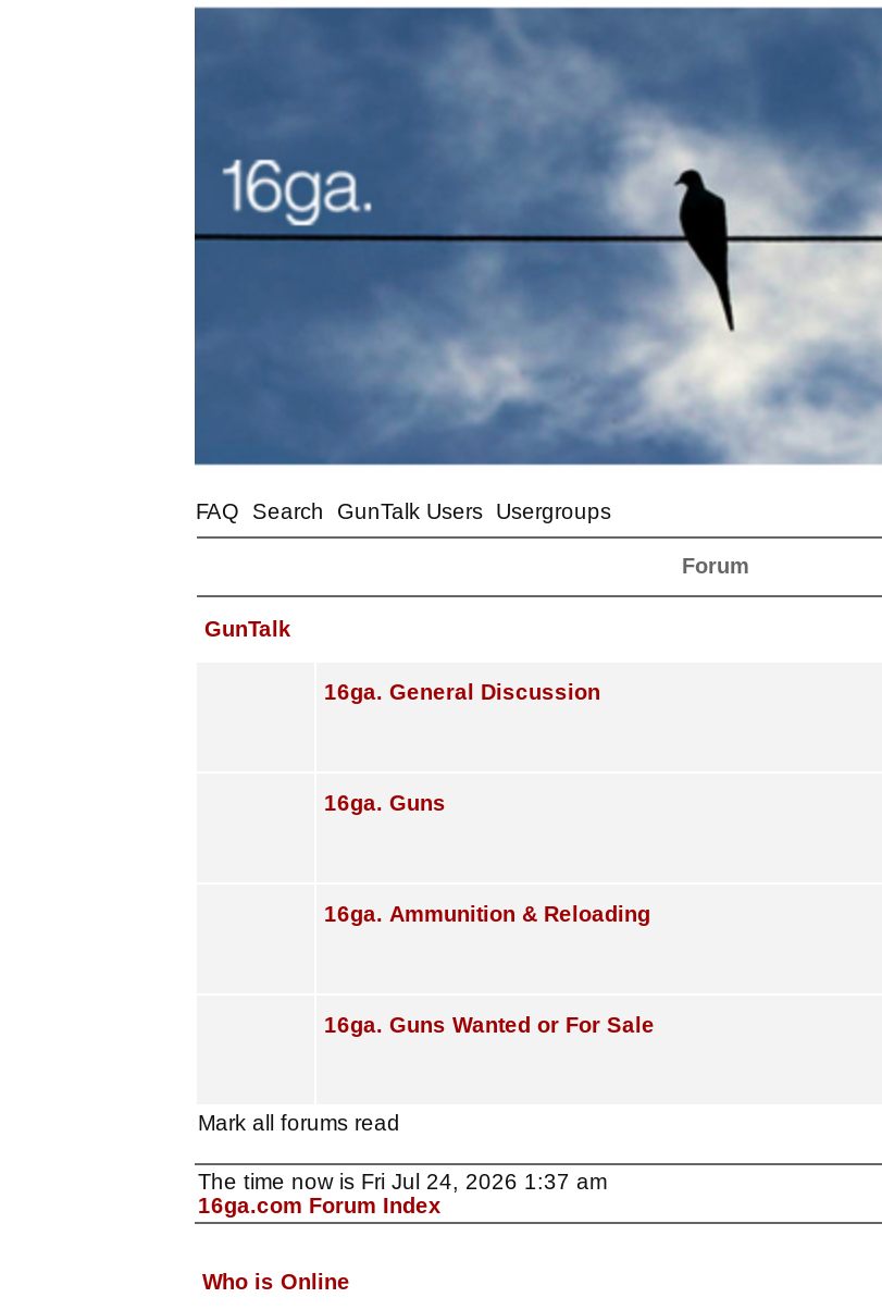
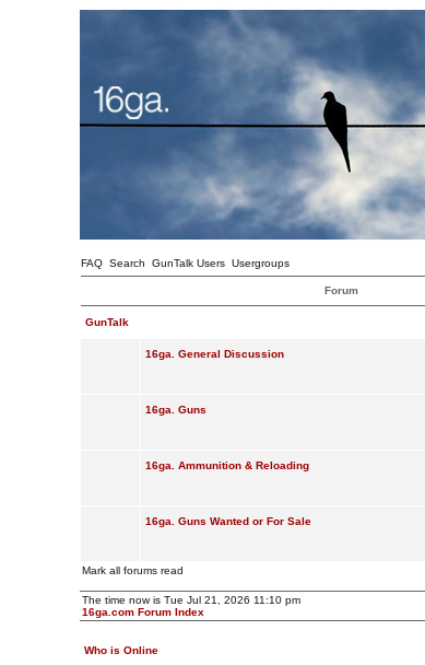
- The time now is Fri Jul 24, 2026 1:37 am
+ The time now is Tue Jul 21, 2026 11:10 pm
